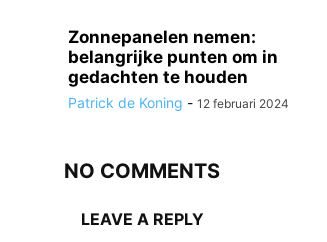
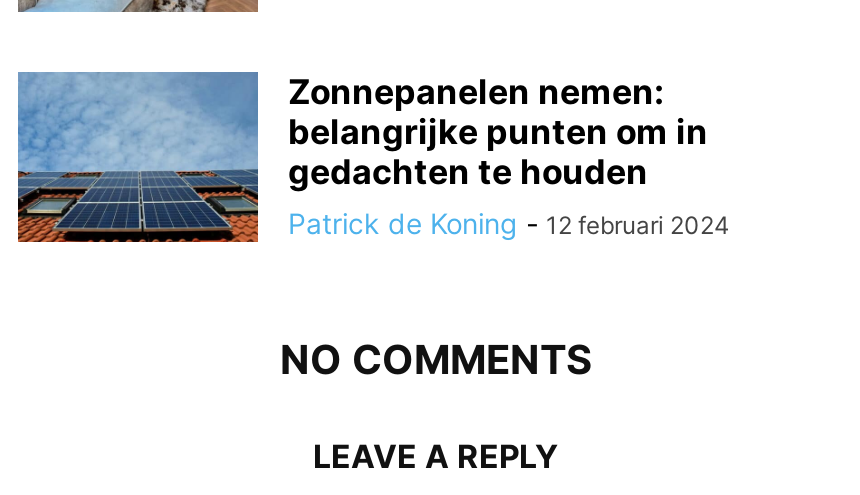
+ [image]
